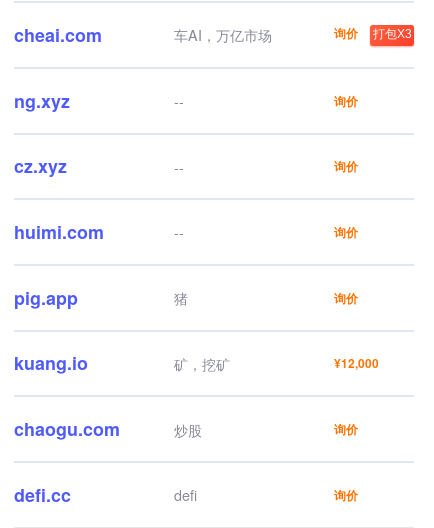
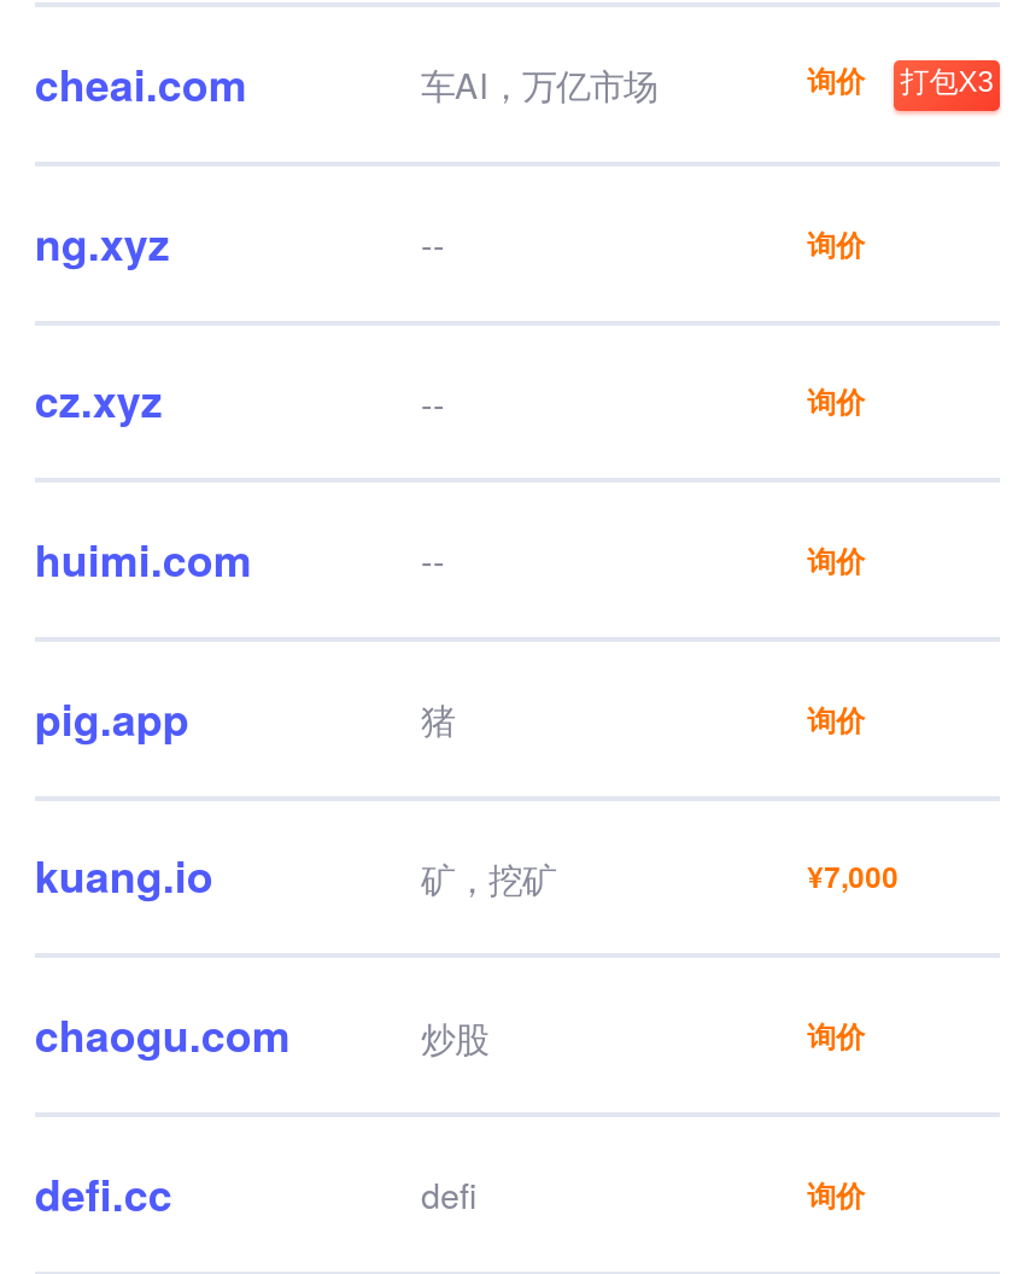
- ¥12,000
+ ¥7,000
